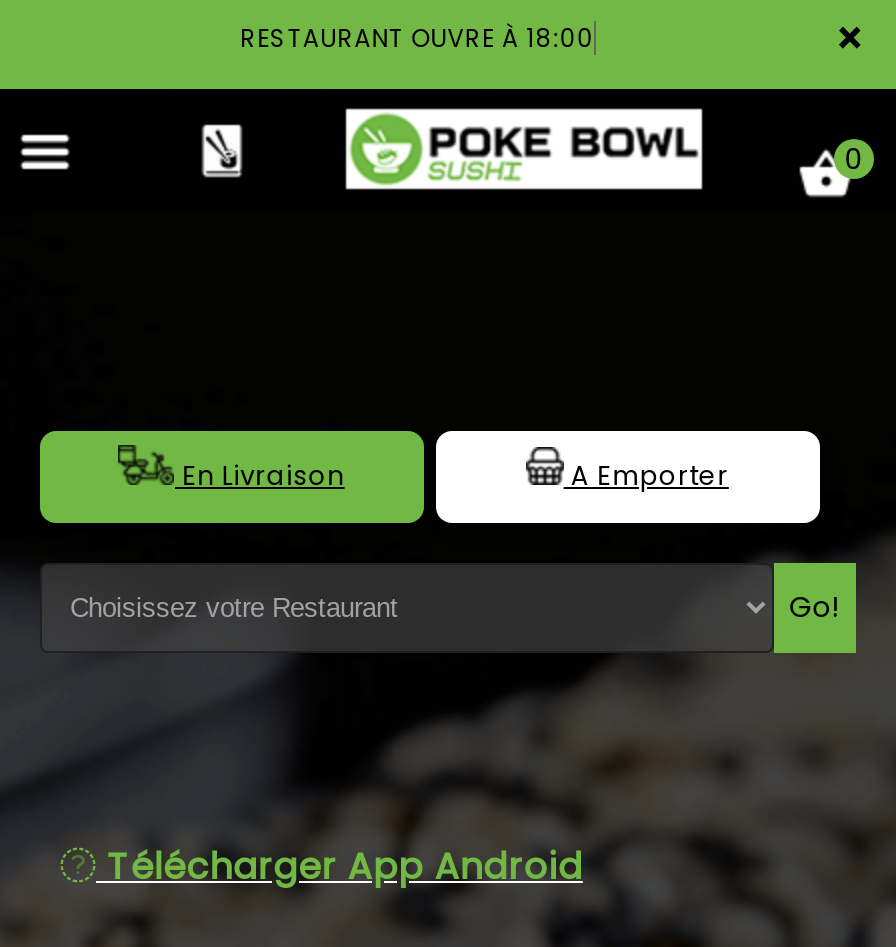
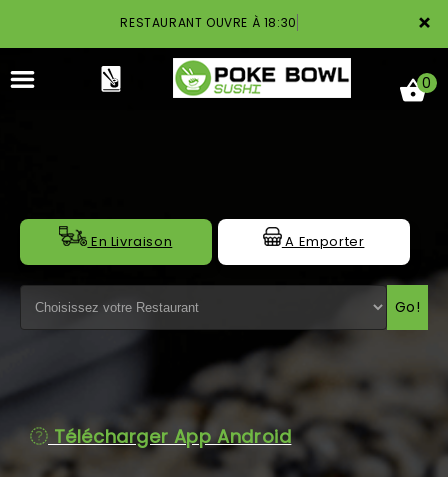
- RESTAURANT OUVRE À 18:00
+ RESTAURANT OUVRE À 18:30
